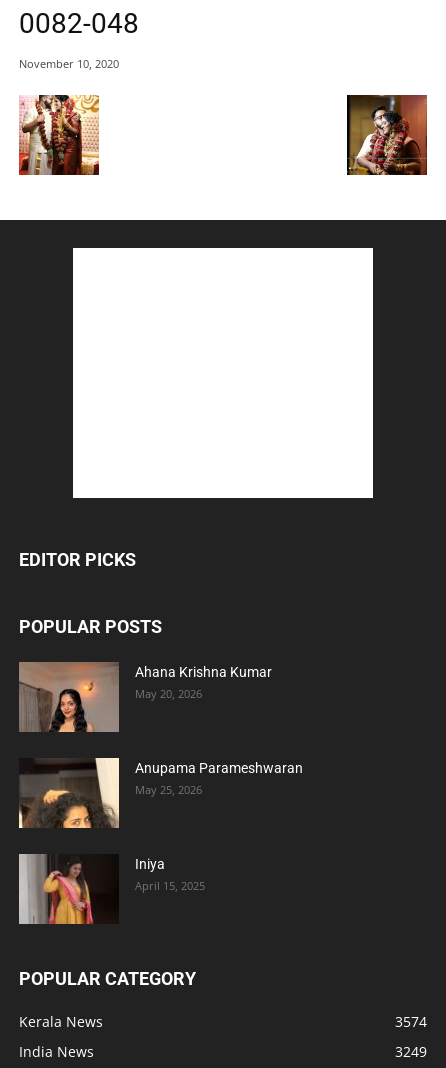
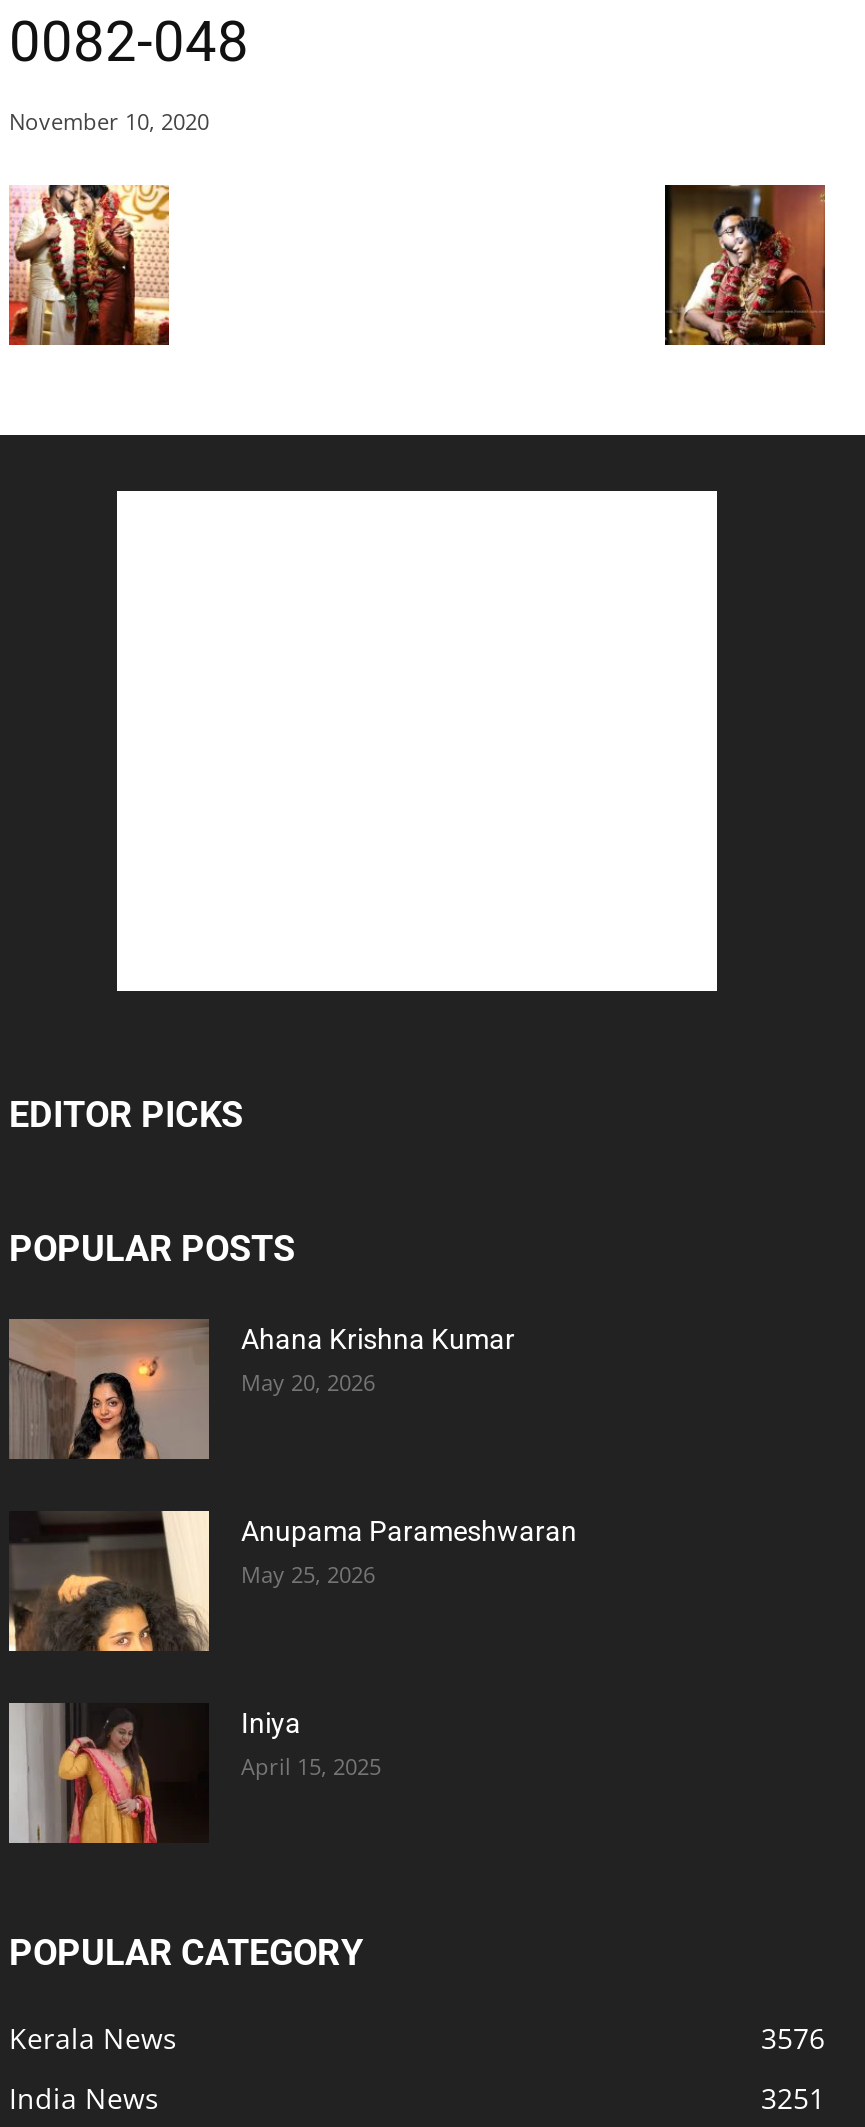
- 3574
+ 3576

- 3249
+ 3251
